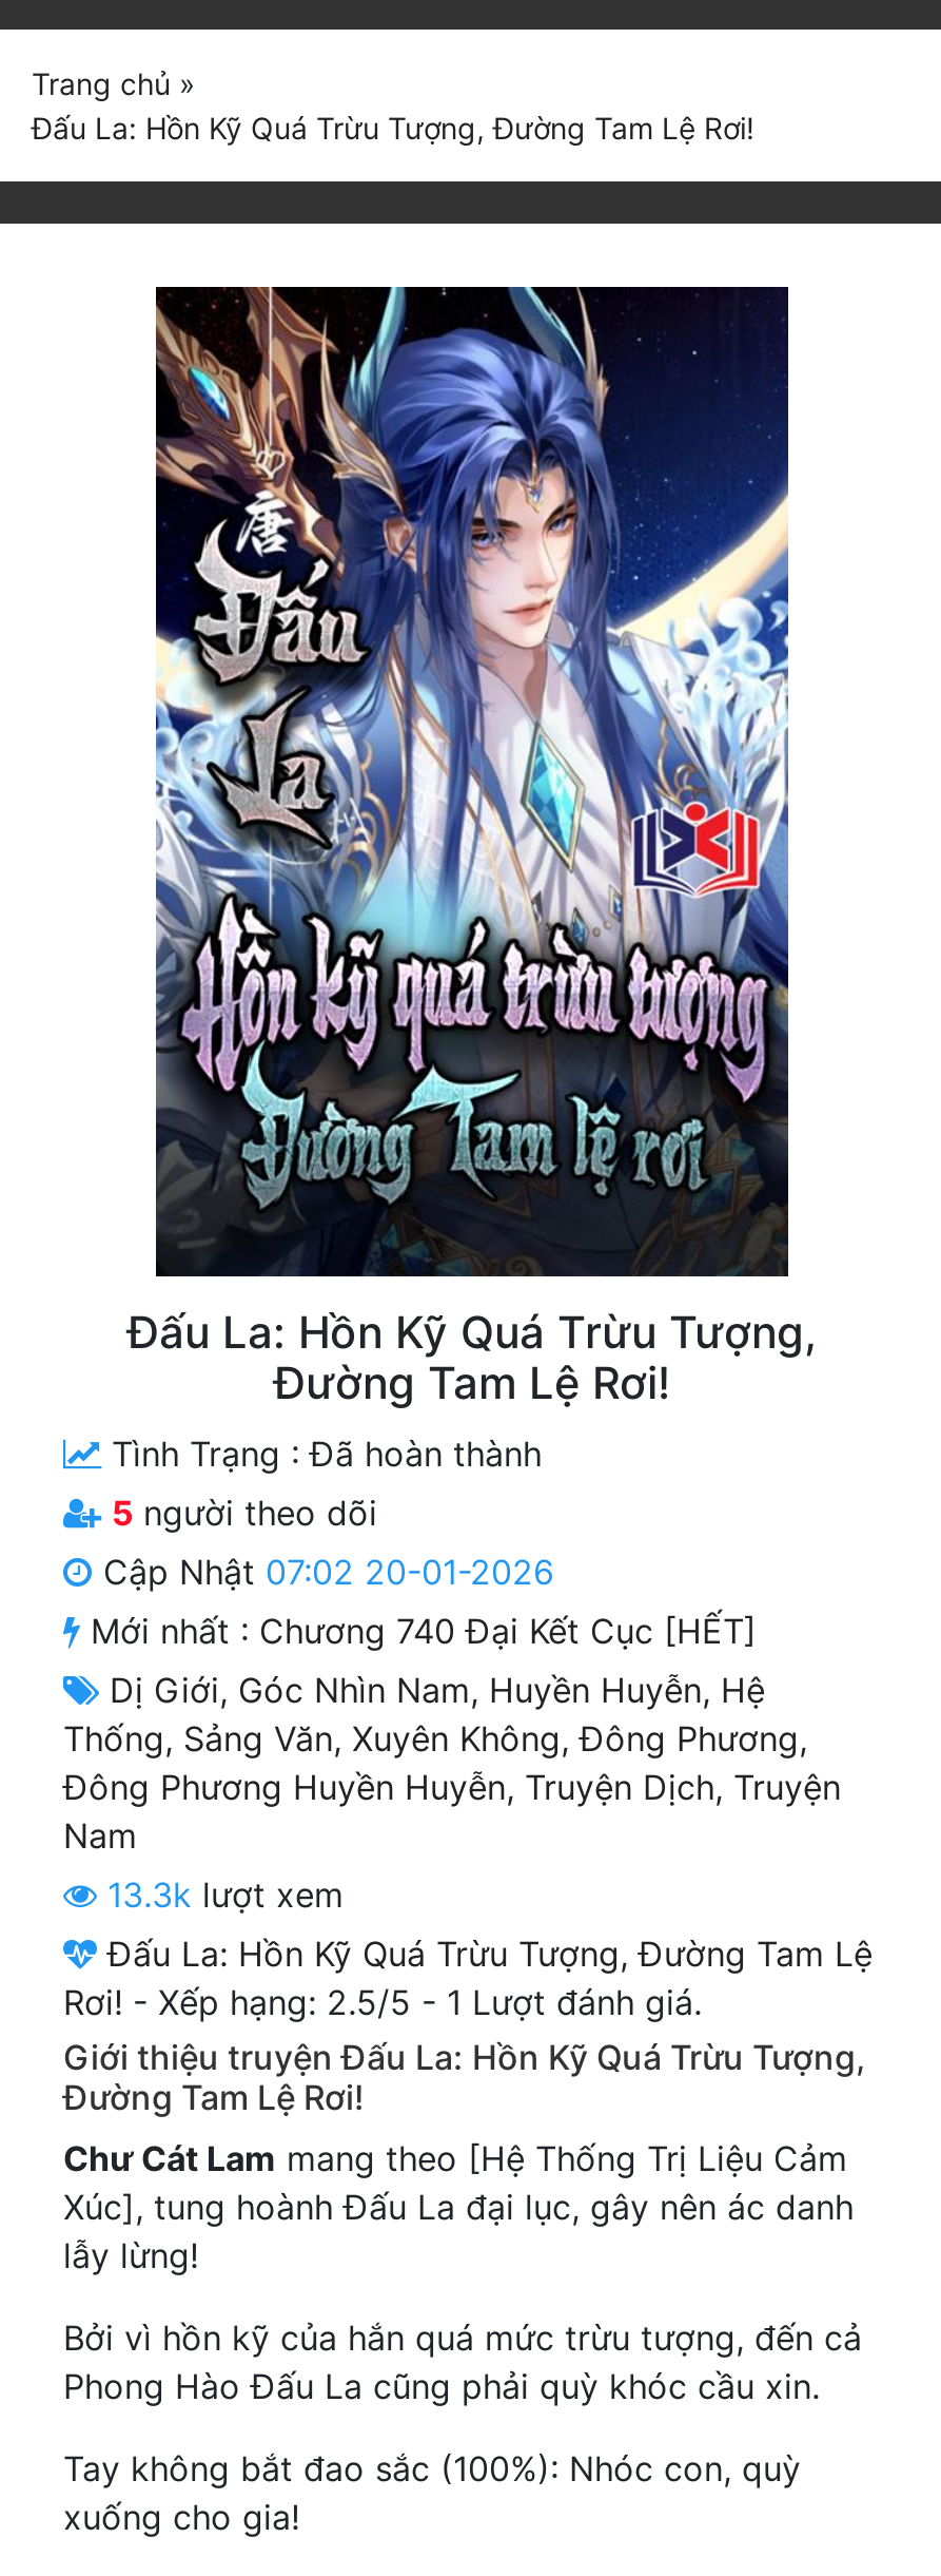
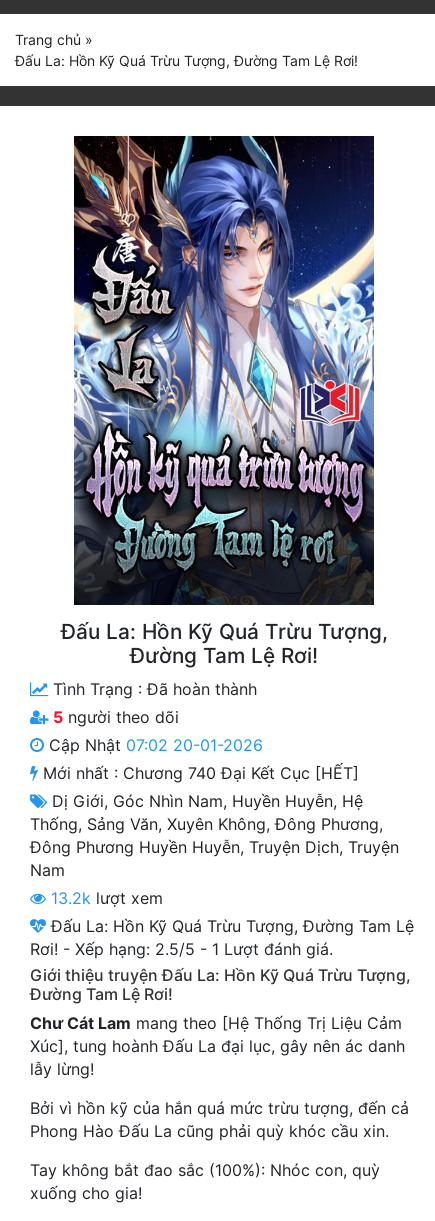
- 13.3k lượt xem
+ 13.2k lượt xem
